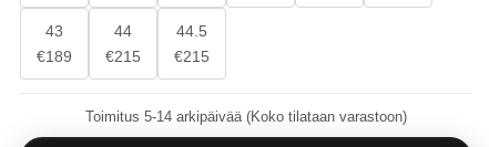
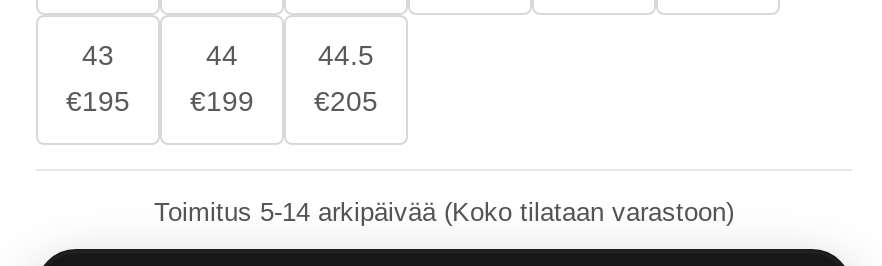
- €189
+ €195

- €215
+ €199

- €215
+ €205
